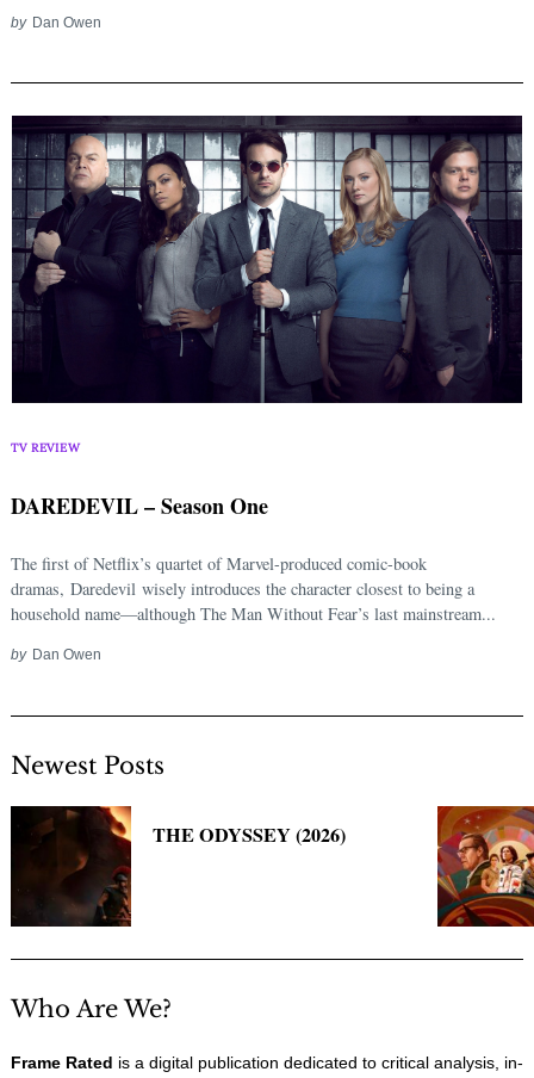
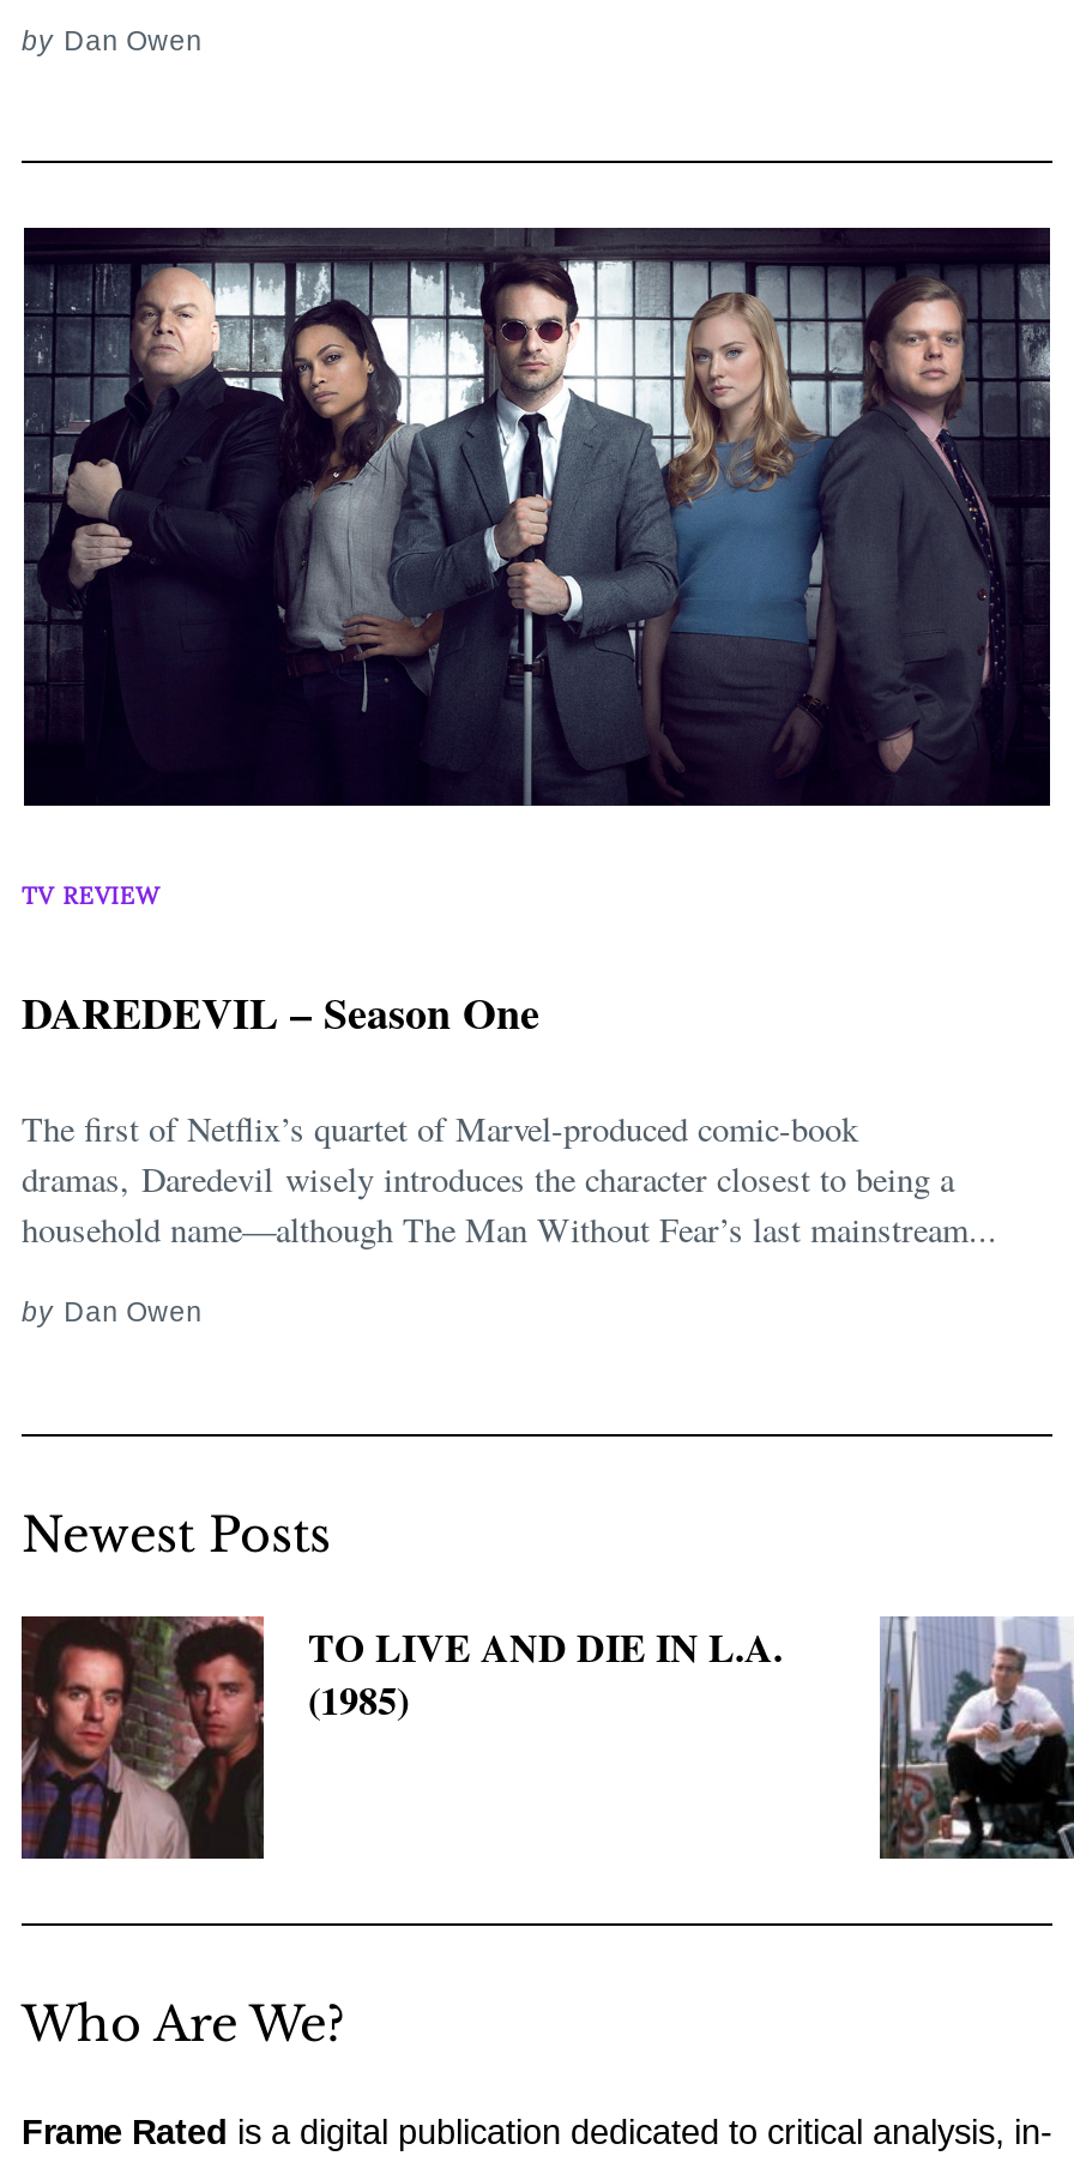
- [image]
- THE ODYSSEY (2026)
+ [image]
+ TO LIVE AND DIE IN L.A.
+ (1985)

- [image]
+ [image]
